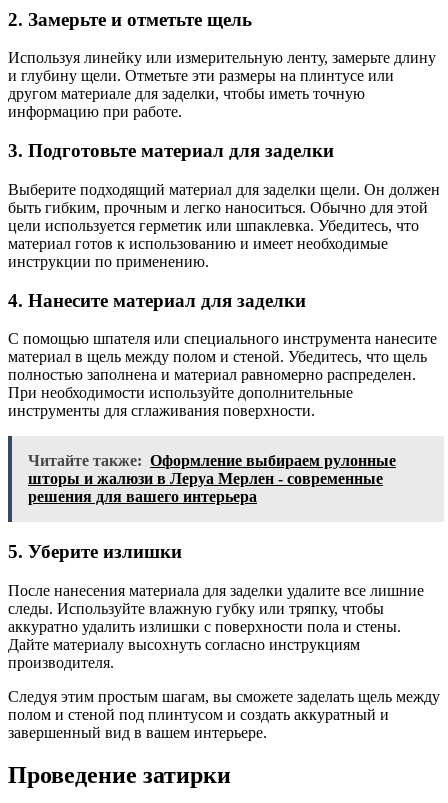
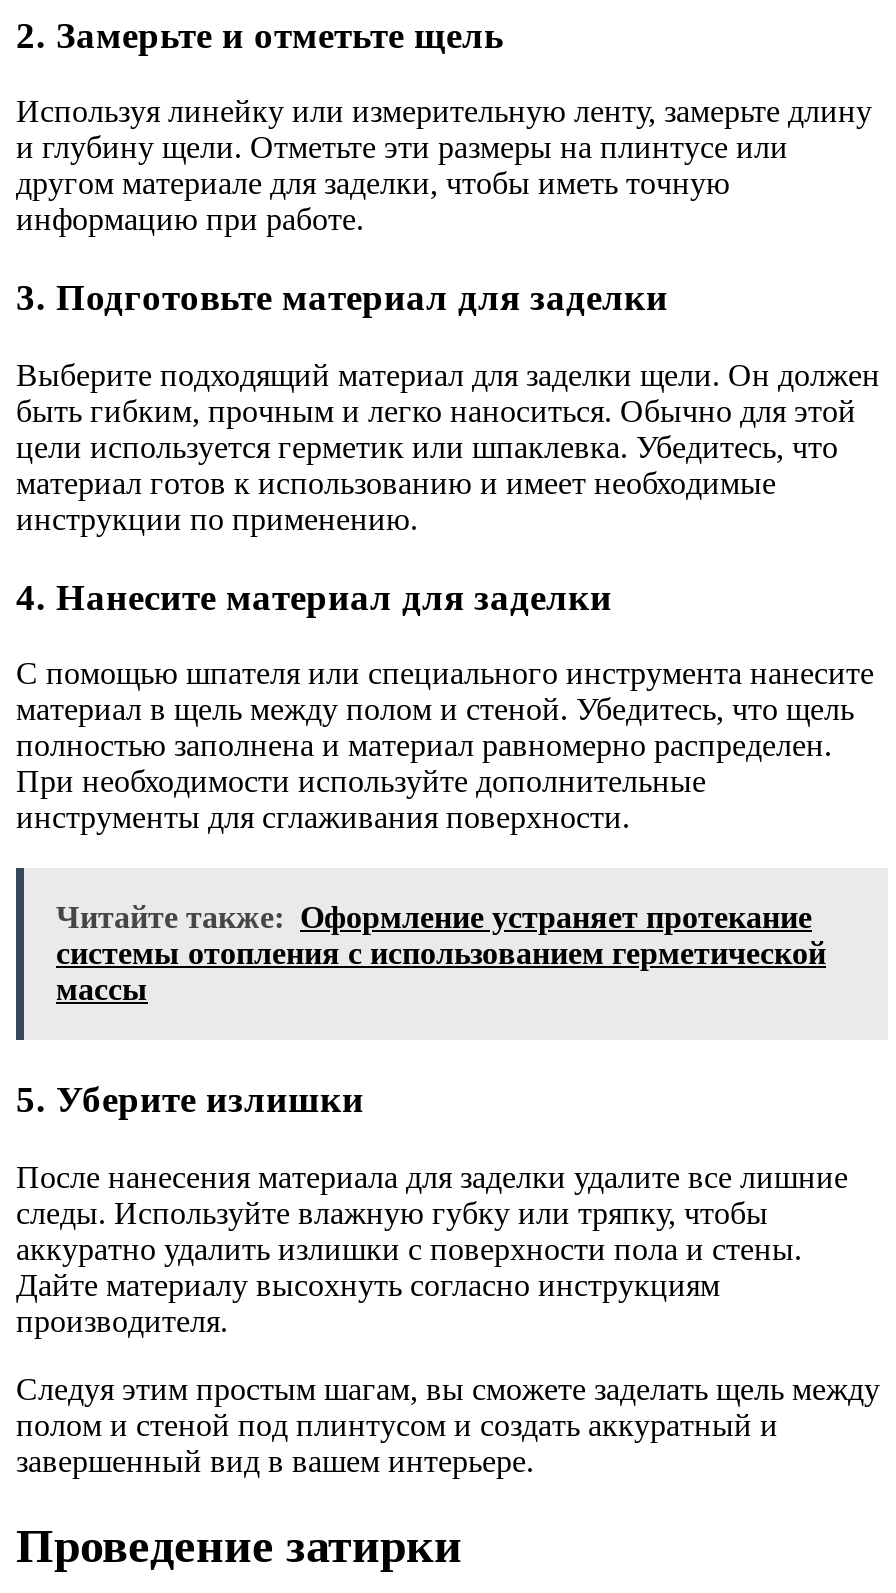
- Читайте также: Оформление выбираем рулонные
- шторы и жалюзи в Леруа Мерлен - современные
- решения для вашего интерьера
+ Читайте также: Оформление устраняет протекание
+ системы отопления с использованием герметической
+ массы
